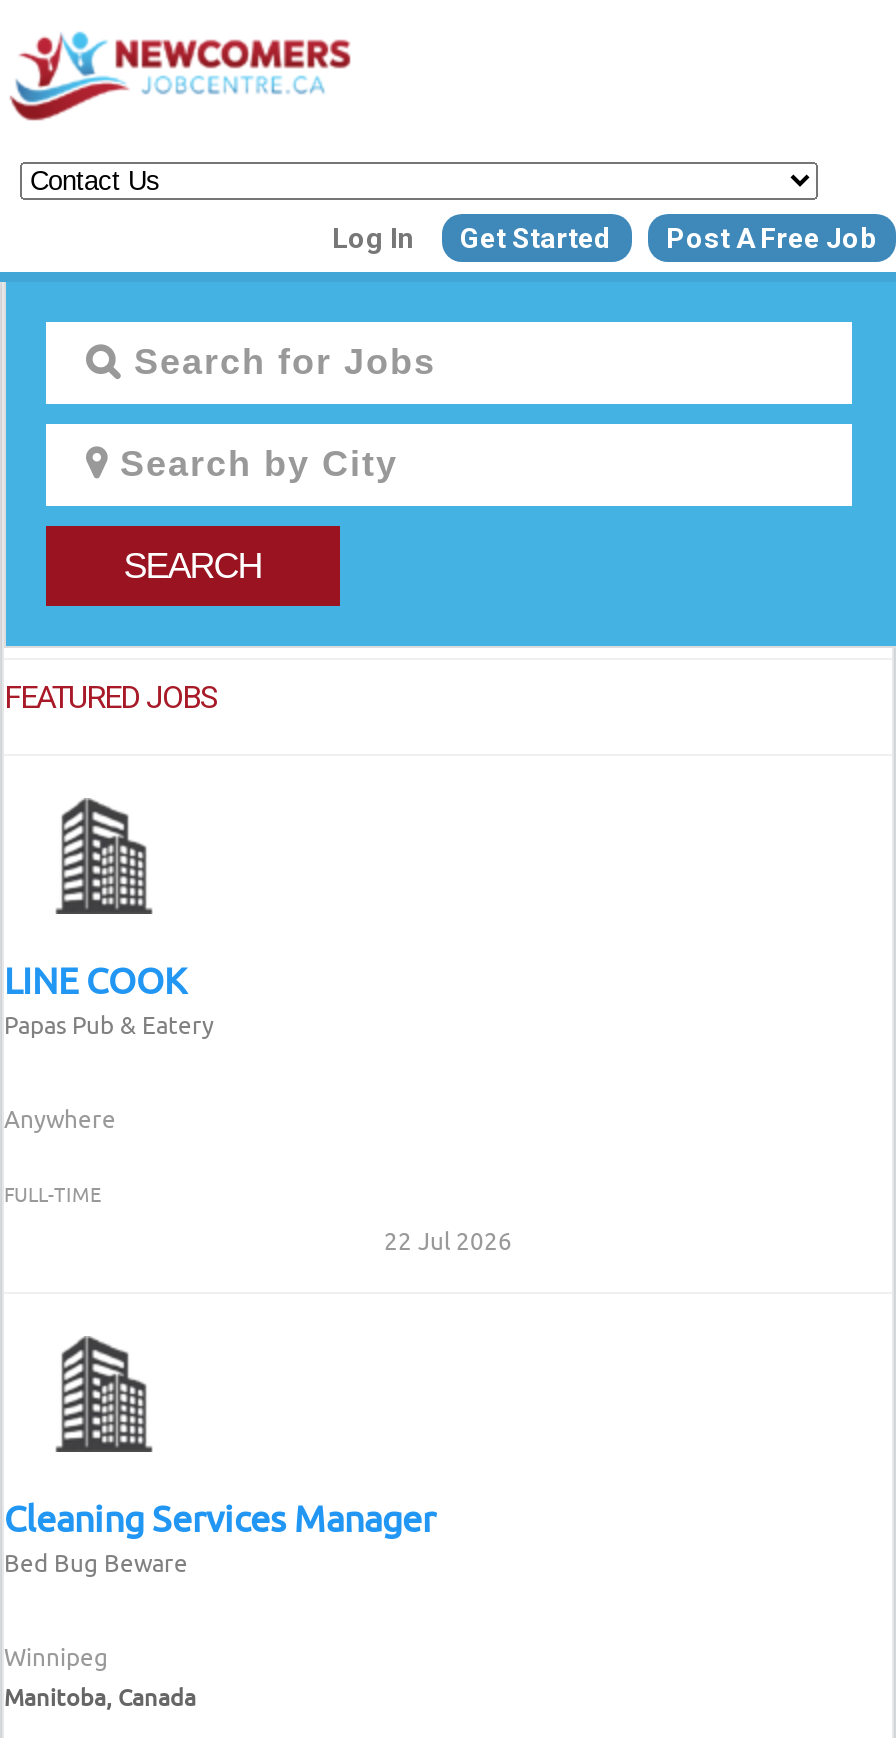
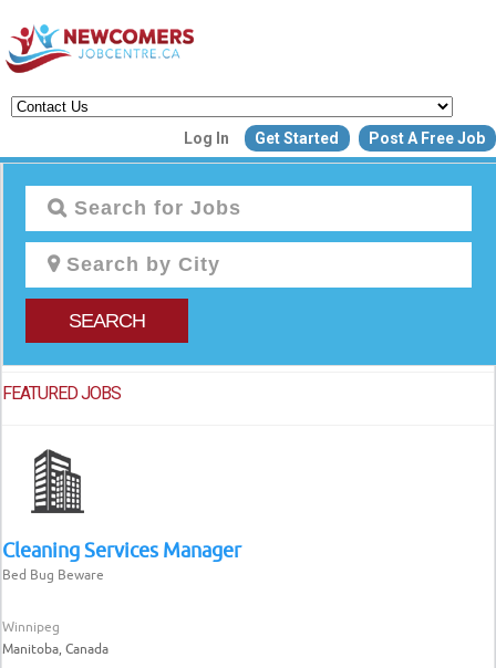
- LINE COOK
- Papas Pub & Eatery

- Anywhere
- FULL-TIME
- 22 Jul 2026
